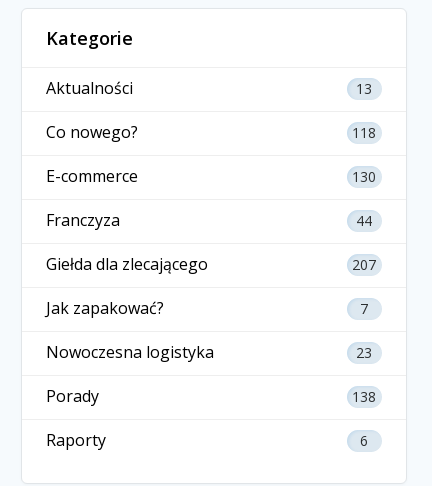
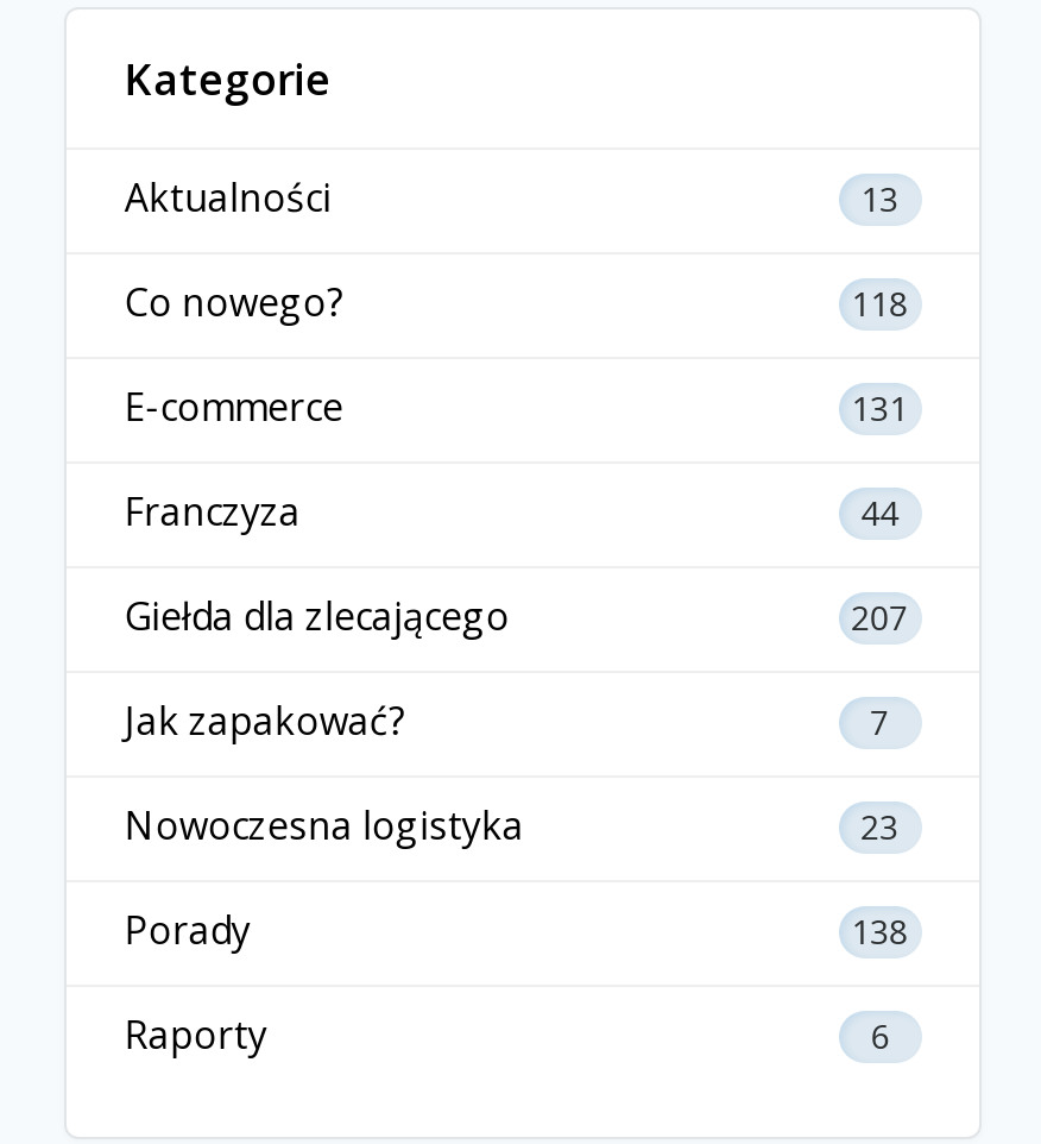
- 130
+ 131
